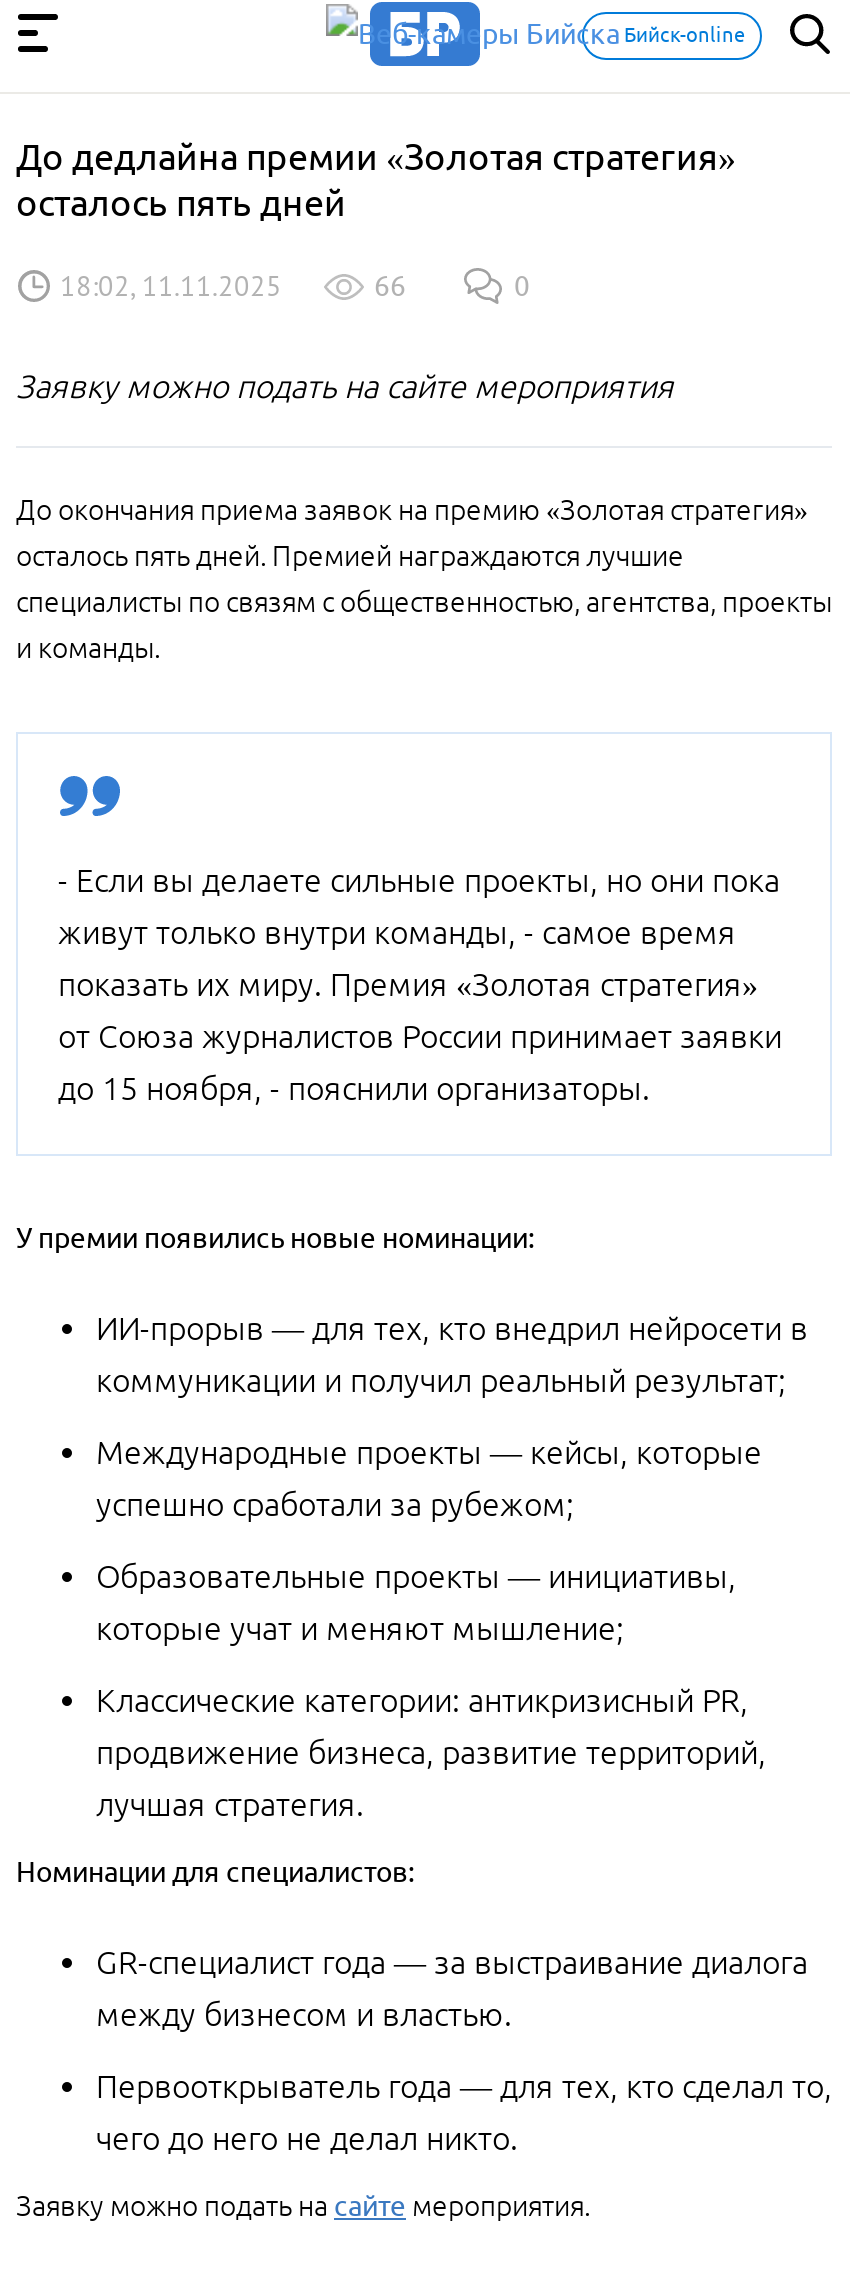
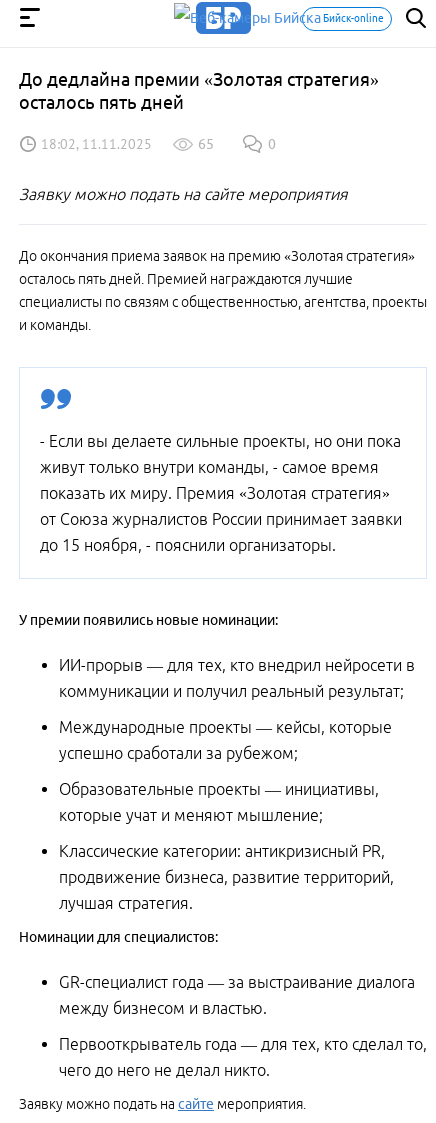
- 66
+ 65
